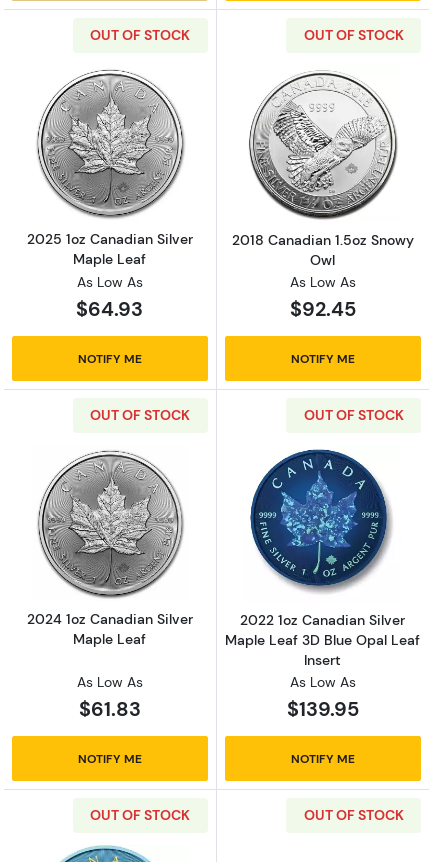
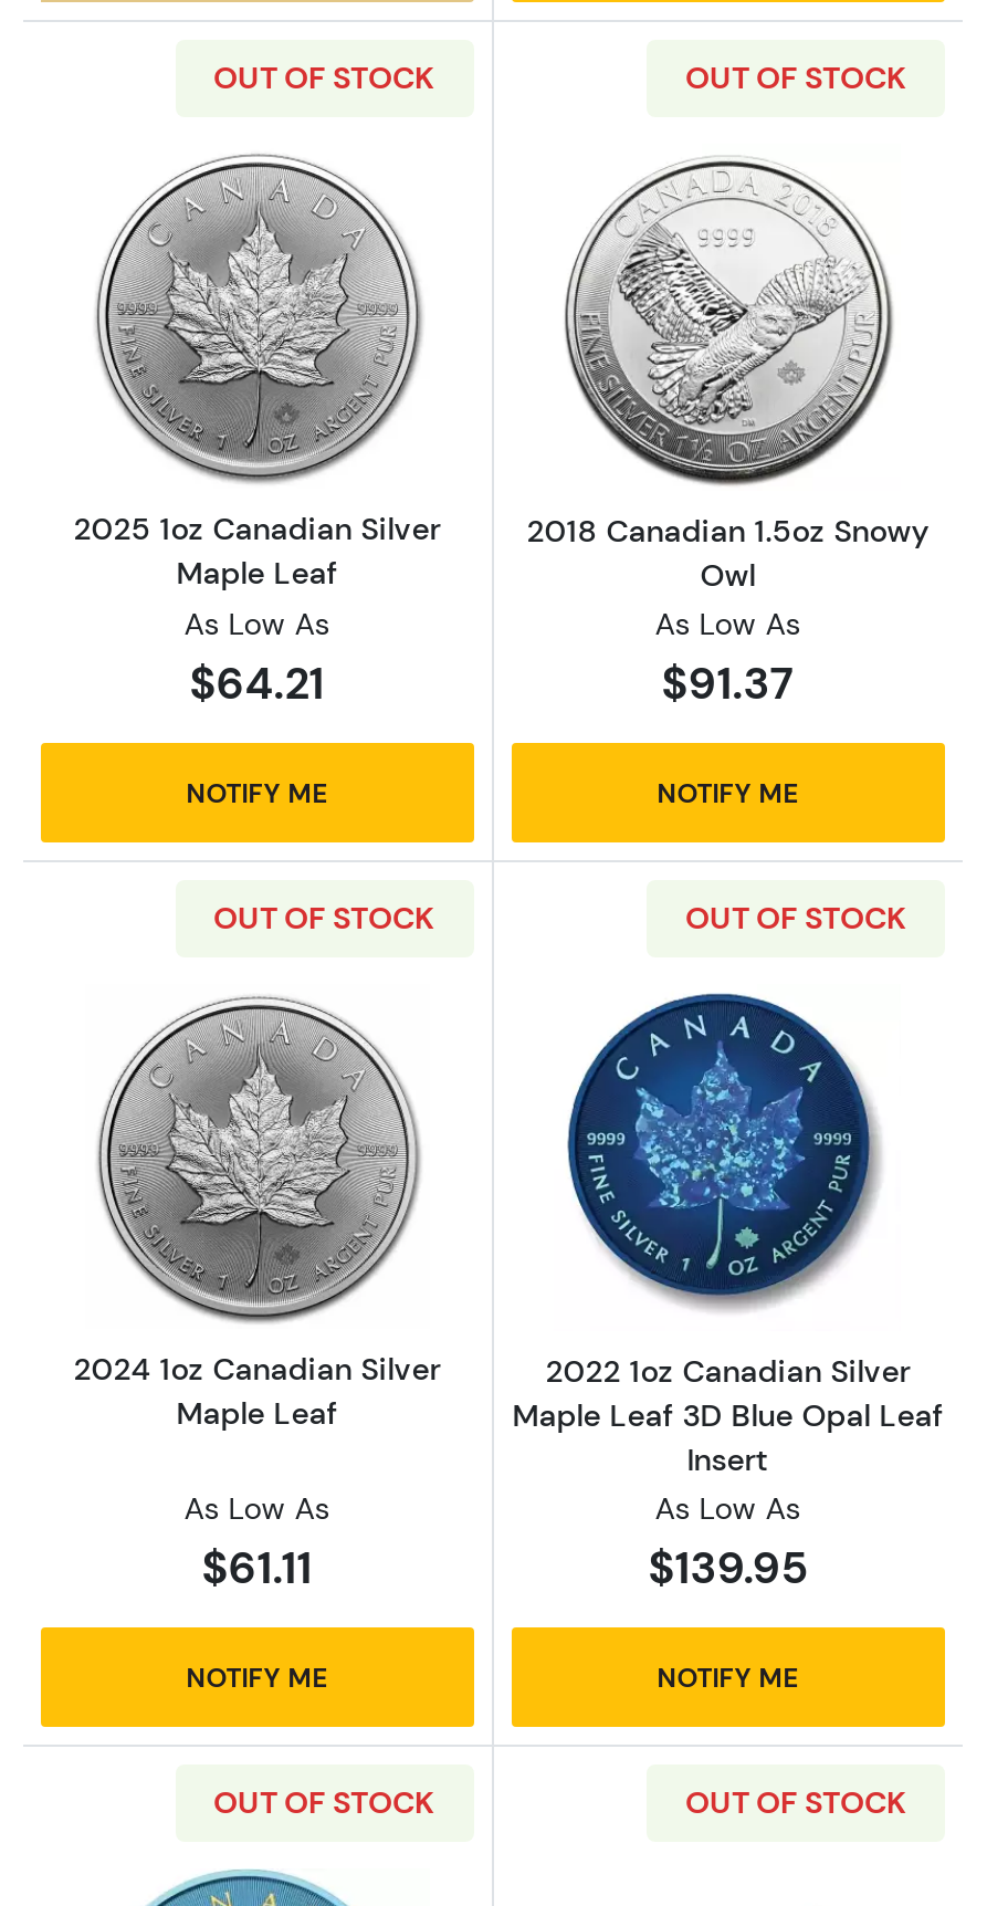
- $64.93
+ $64.21

- $92.45
+ $91.37

- $61.83
+ $61.11
